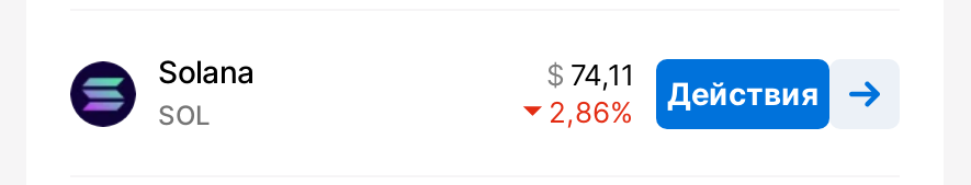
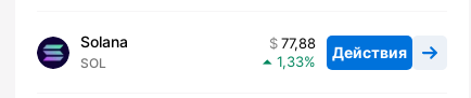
- 74,11 Действия
+ 77,88 Действия

- 2,86
+ 1,33
